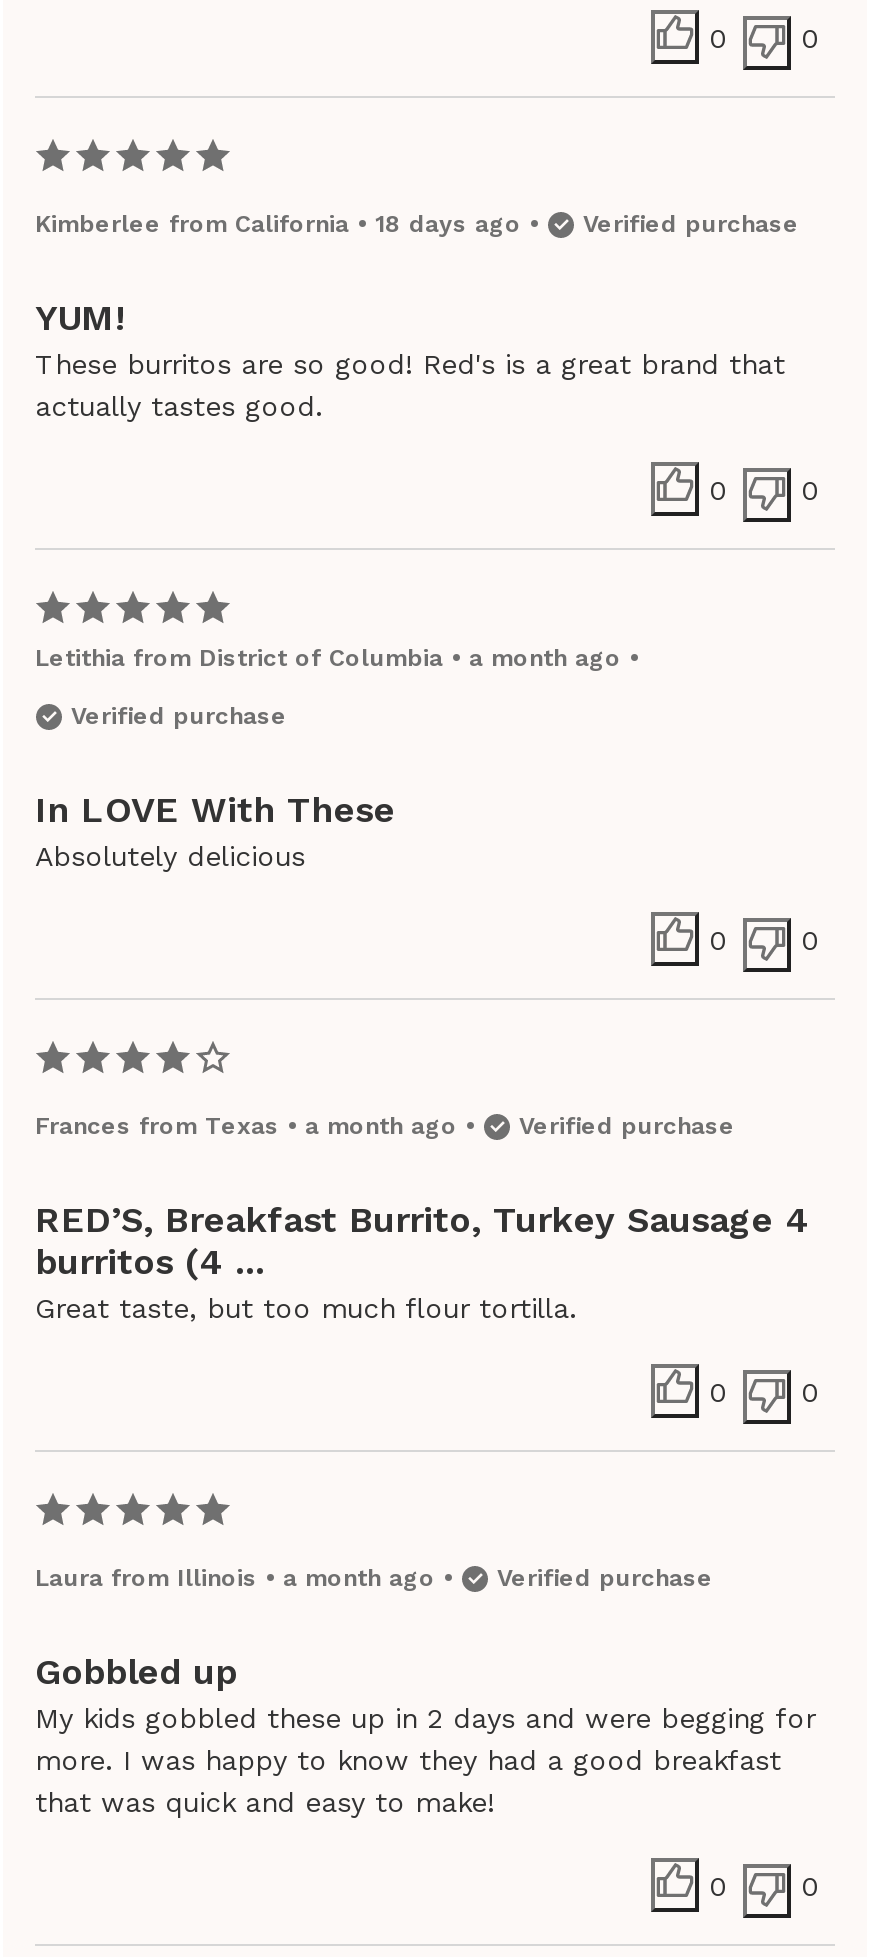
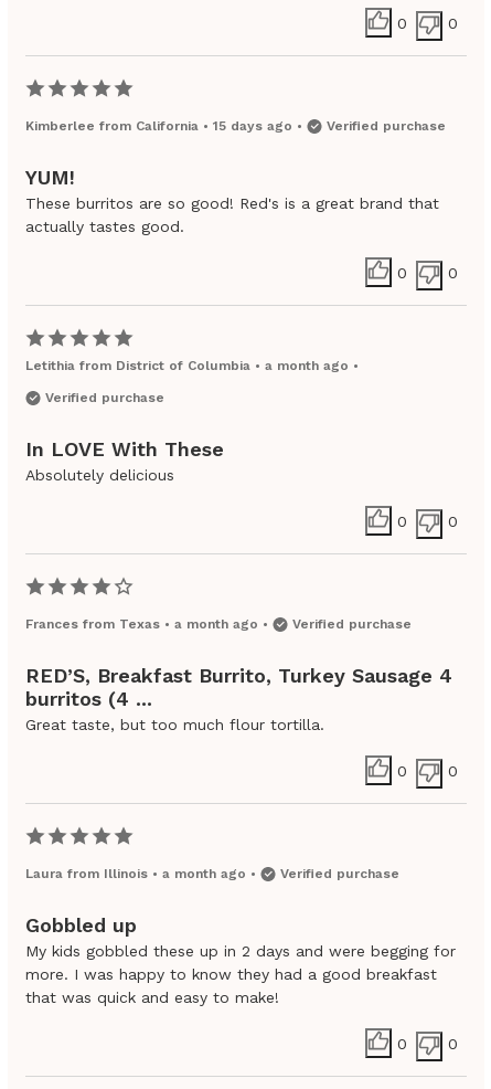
- Kimberlee from California • 18 days ago •
+ Kimberlee from California • 15 days ago •
